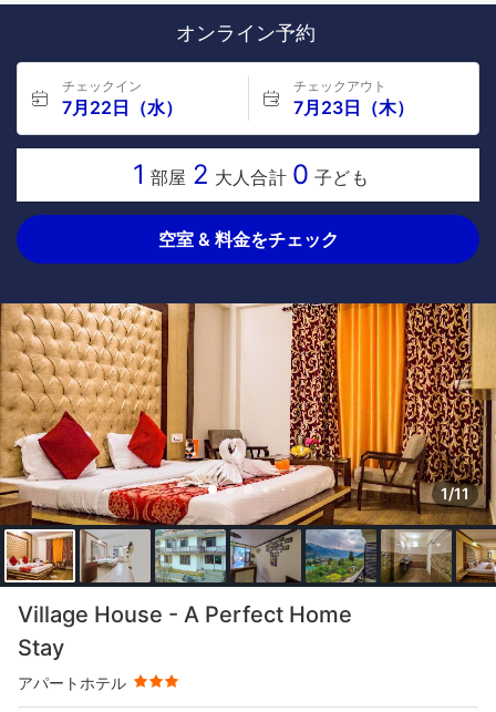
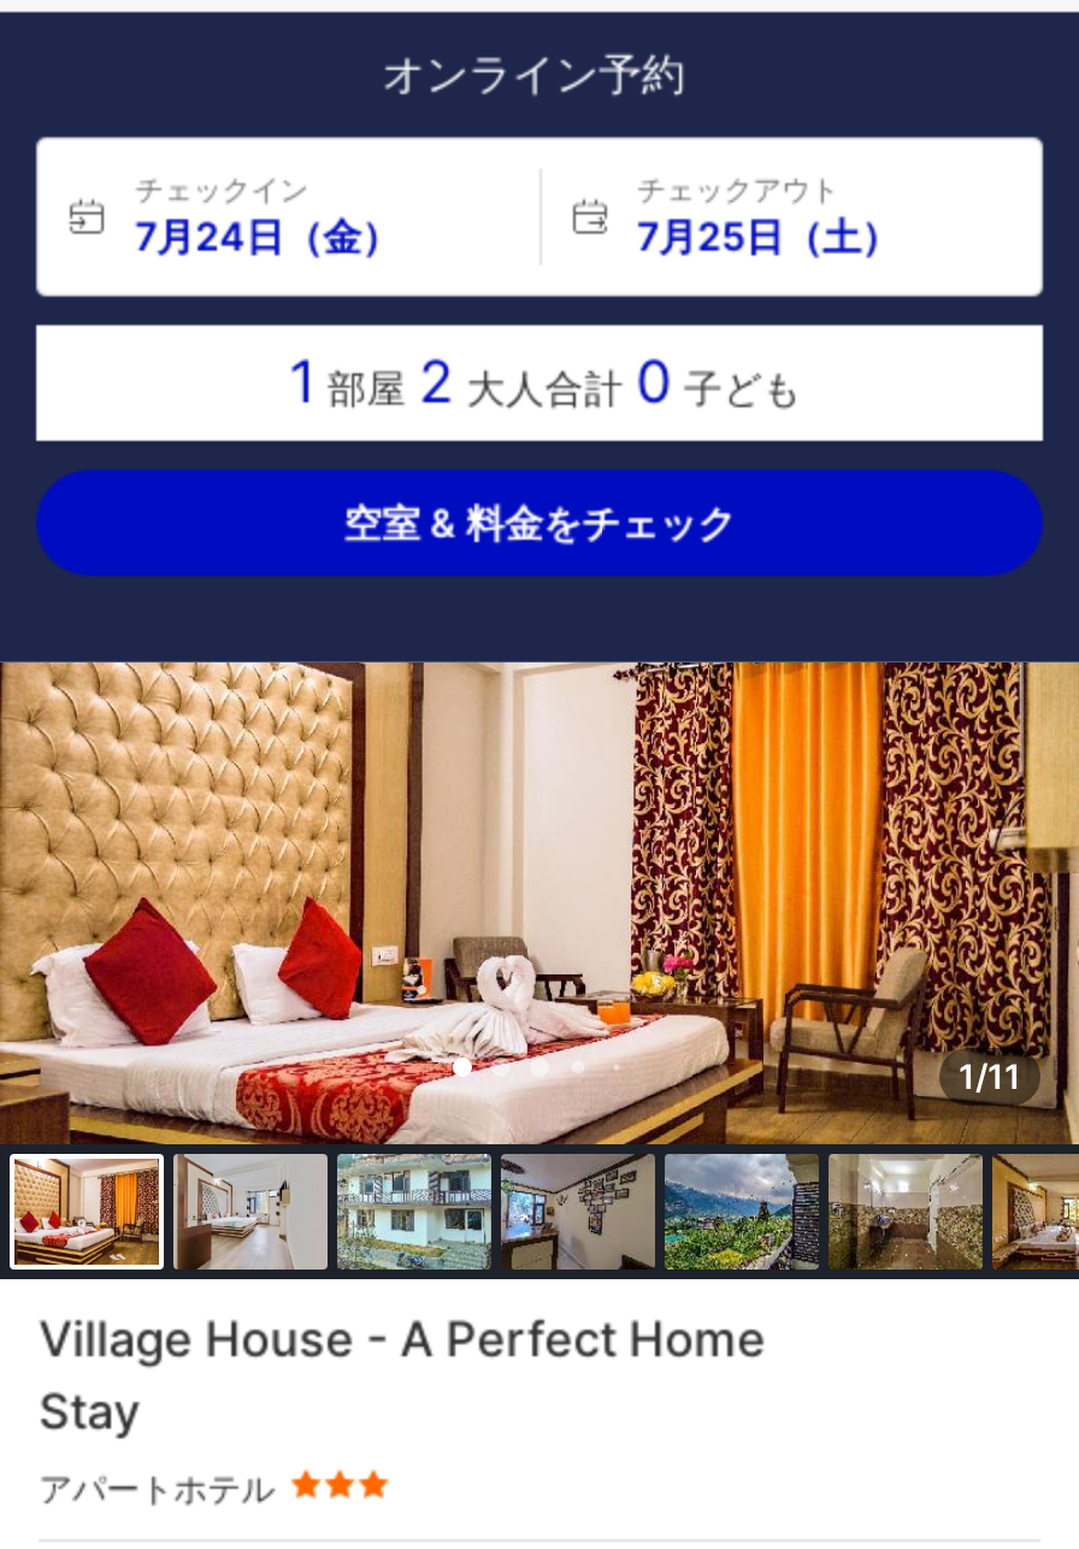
- 7月22日（水）
+ 7月24日（金）

- 7月23日（木）
+ 7月25日（土）
